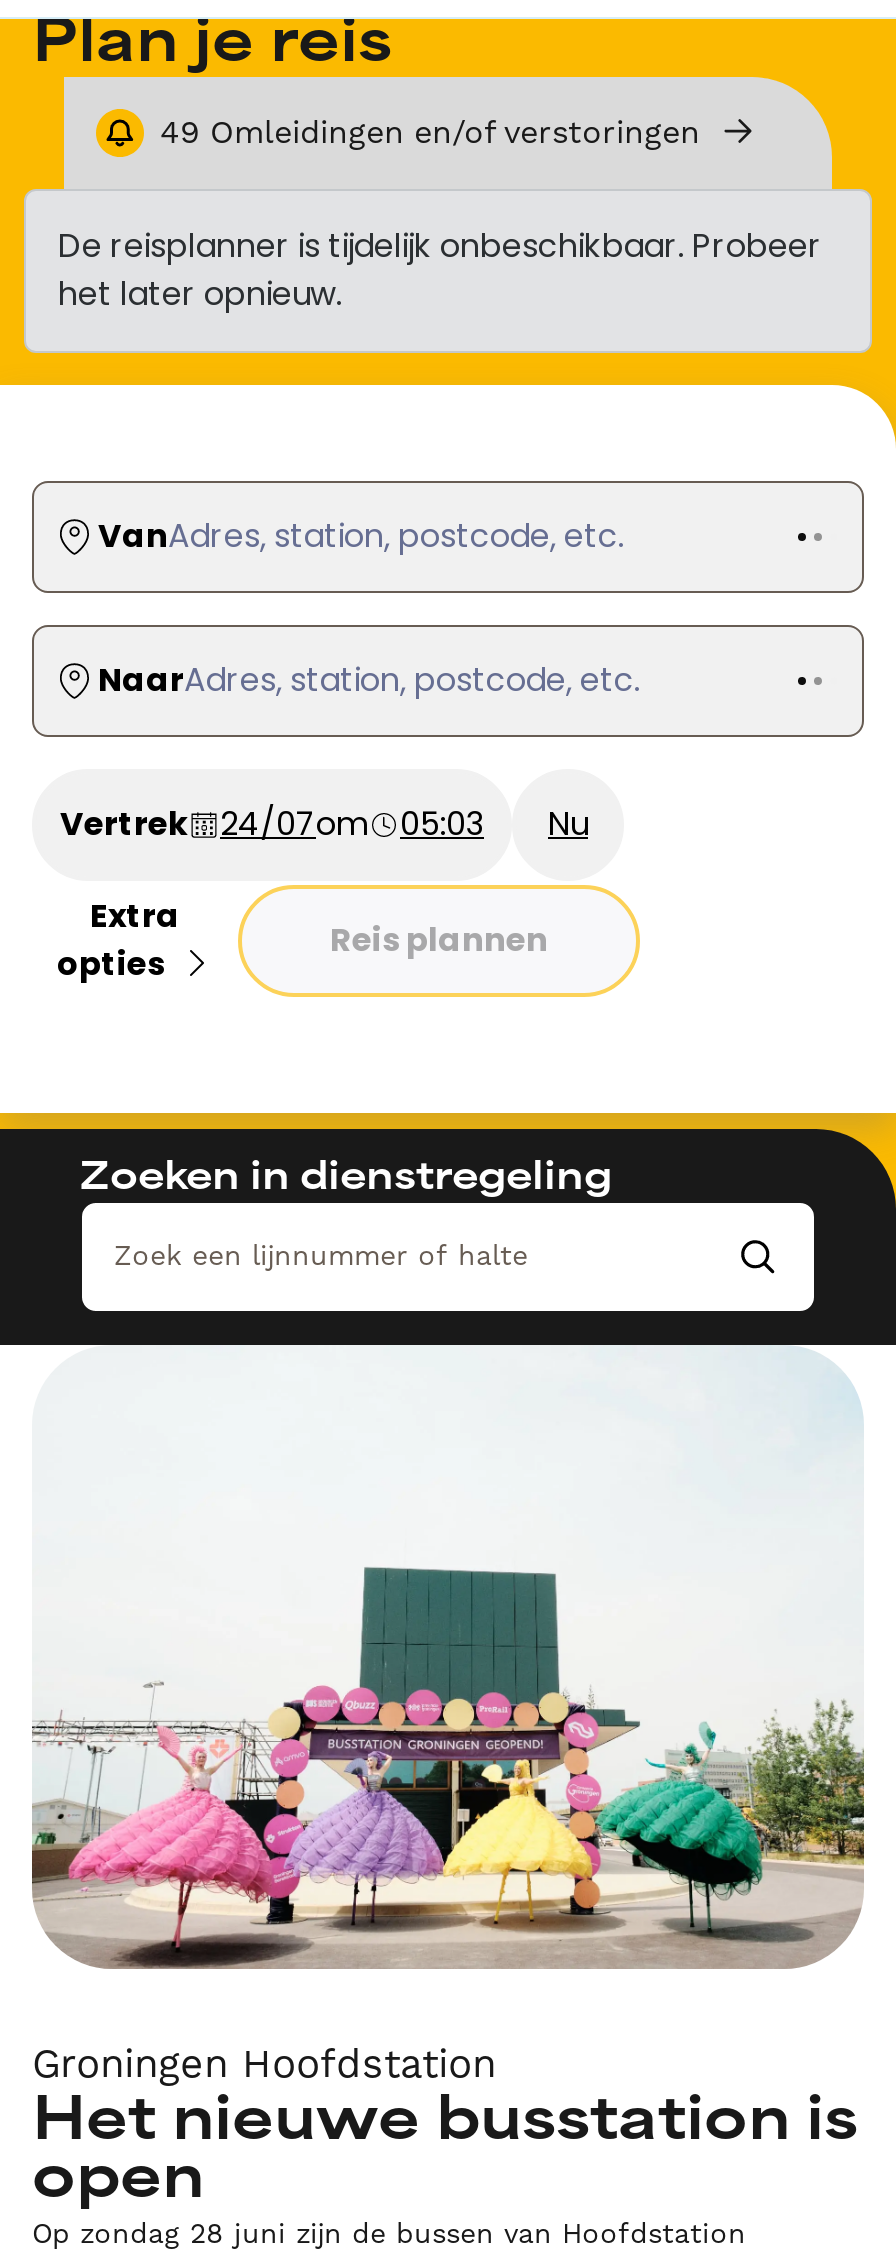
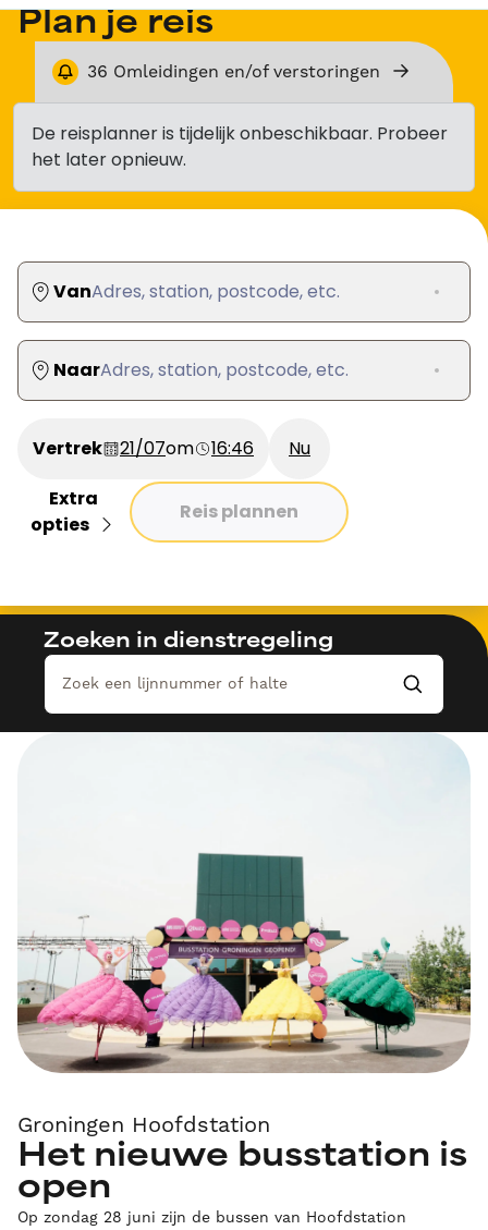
- 49 Omleidingen en/of verstoringen
+ 36 Omleidingen en/of verstoringen

- 24/07om
+ 21/07om

- 05:03
+ 16:46
